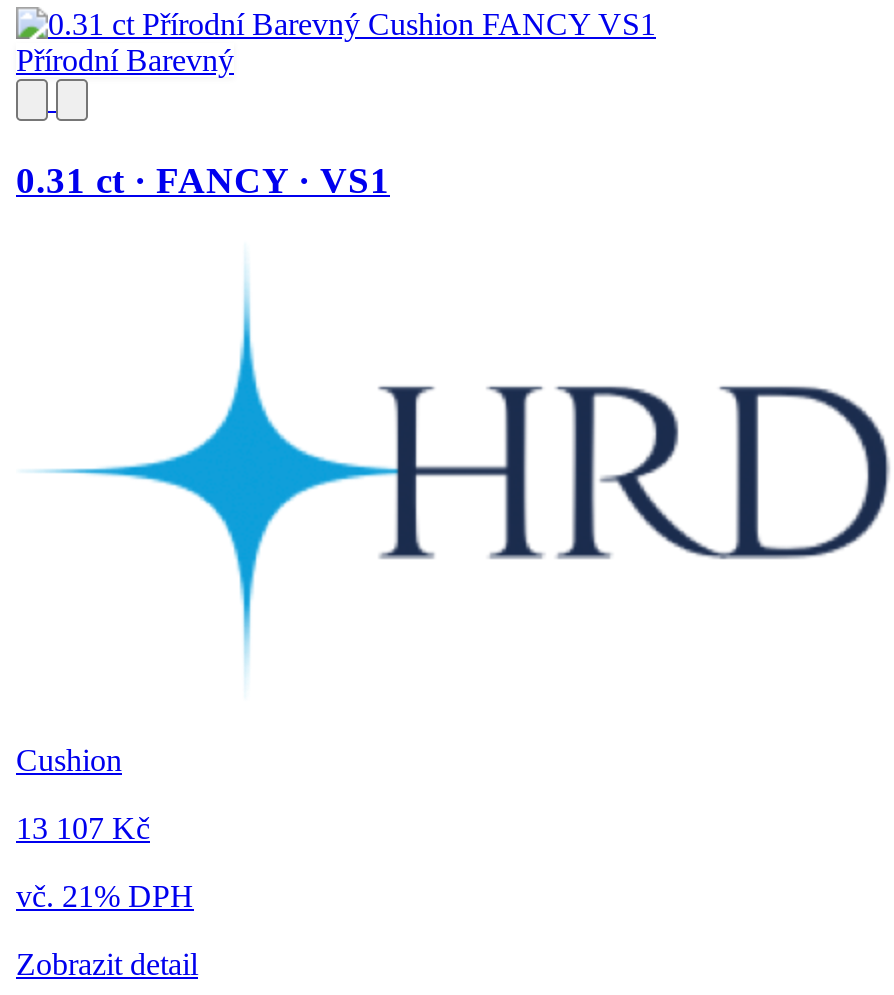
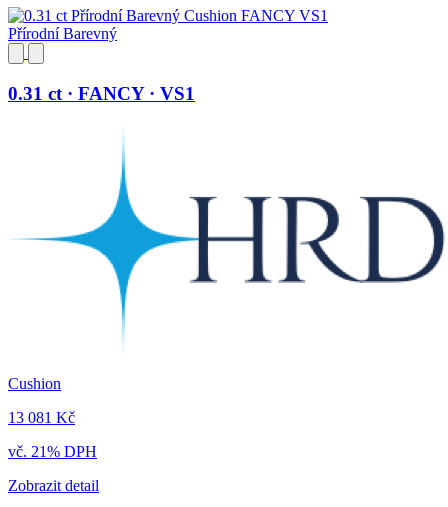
- 13 107 Kč
+ 13 081 Kč
